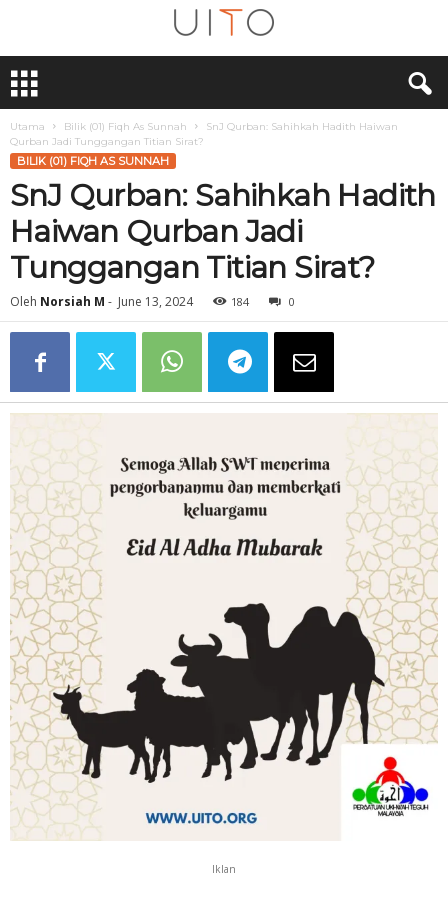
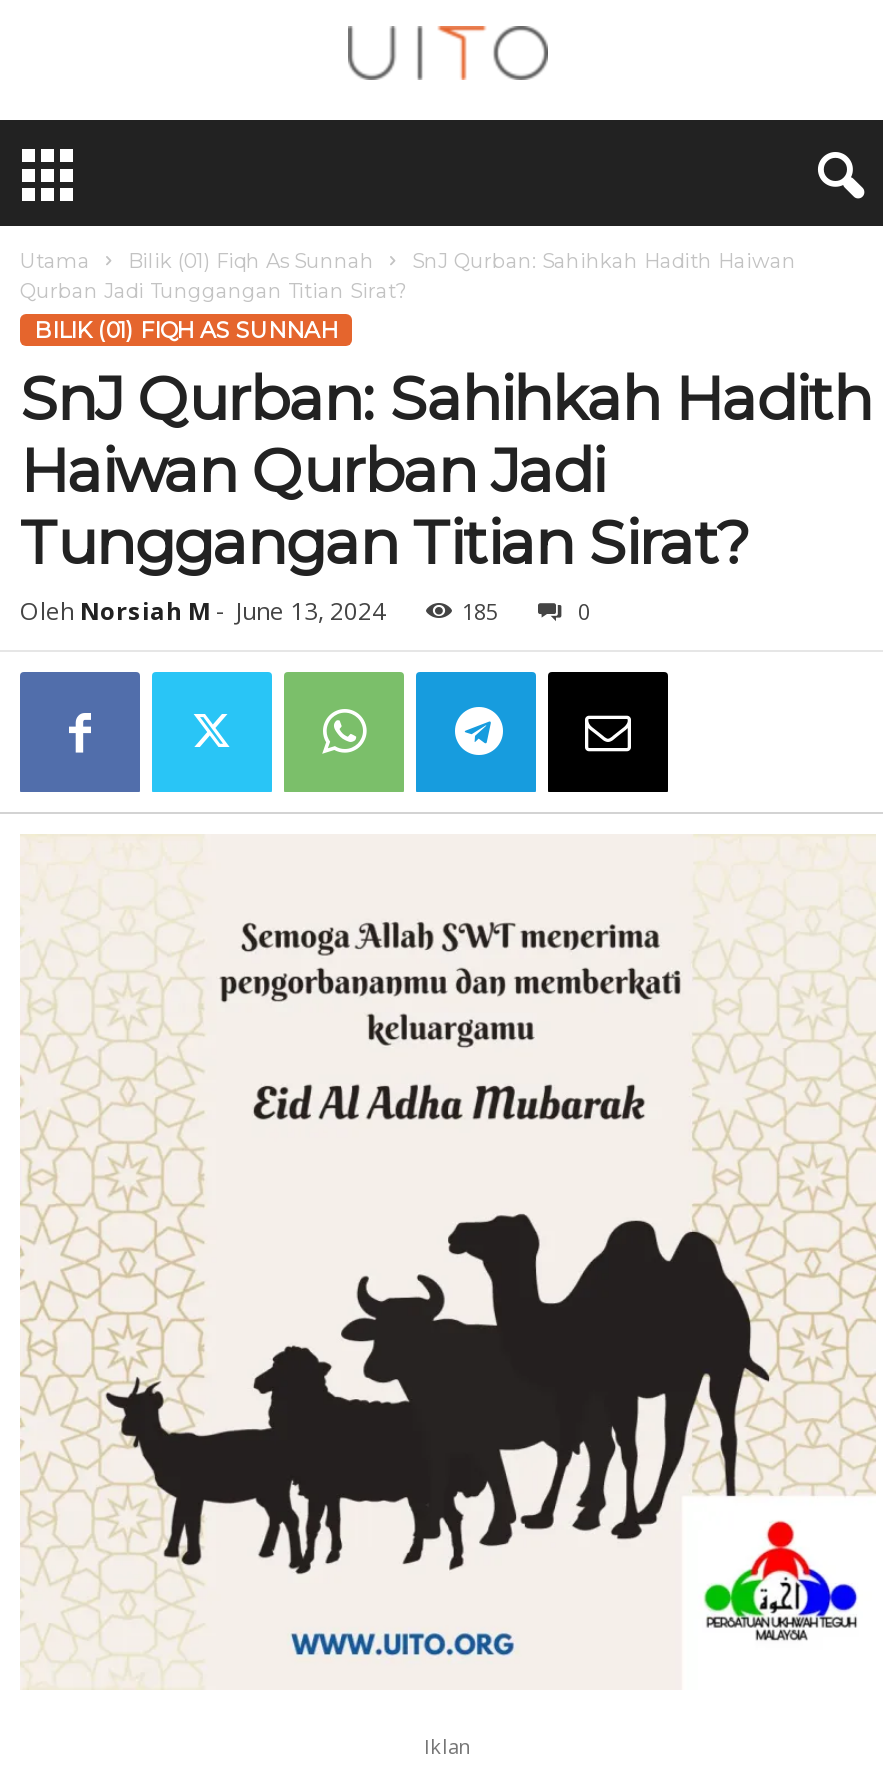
- 184
+ 185
